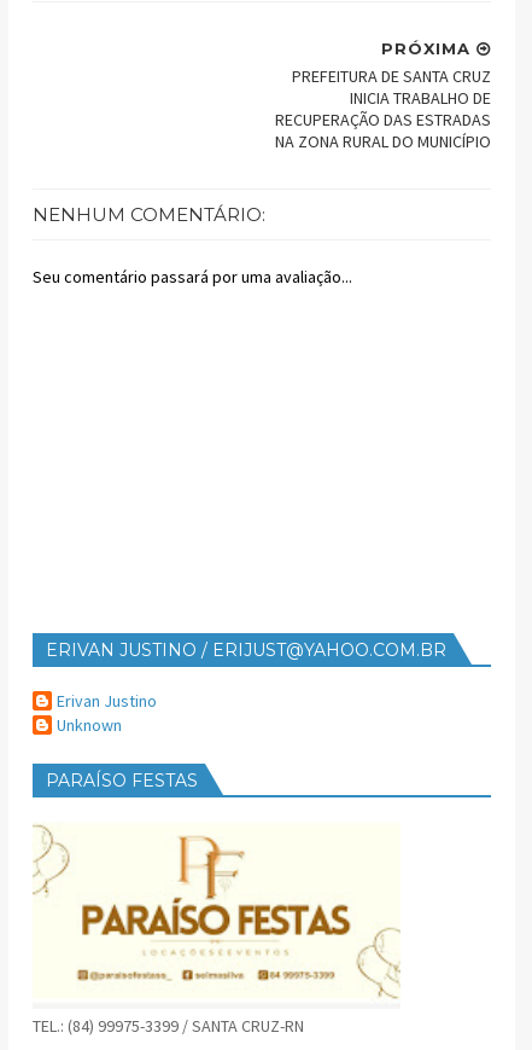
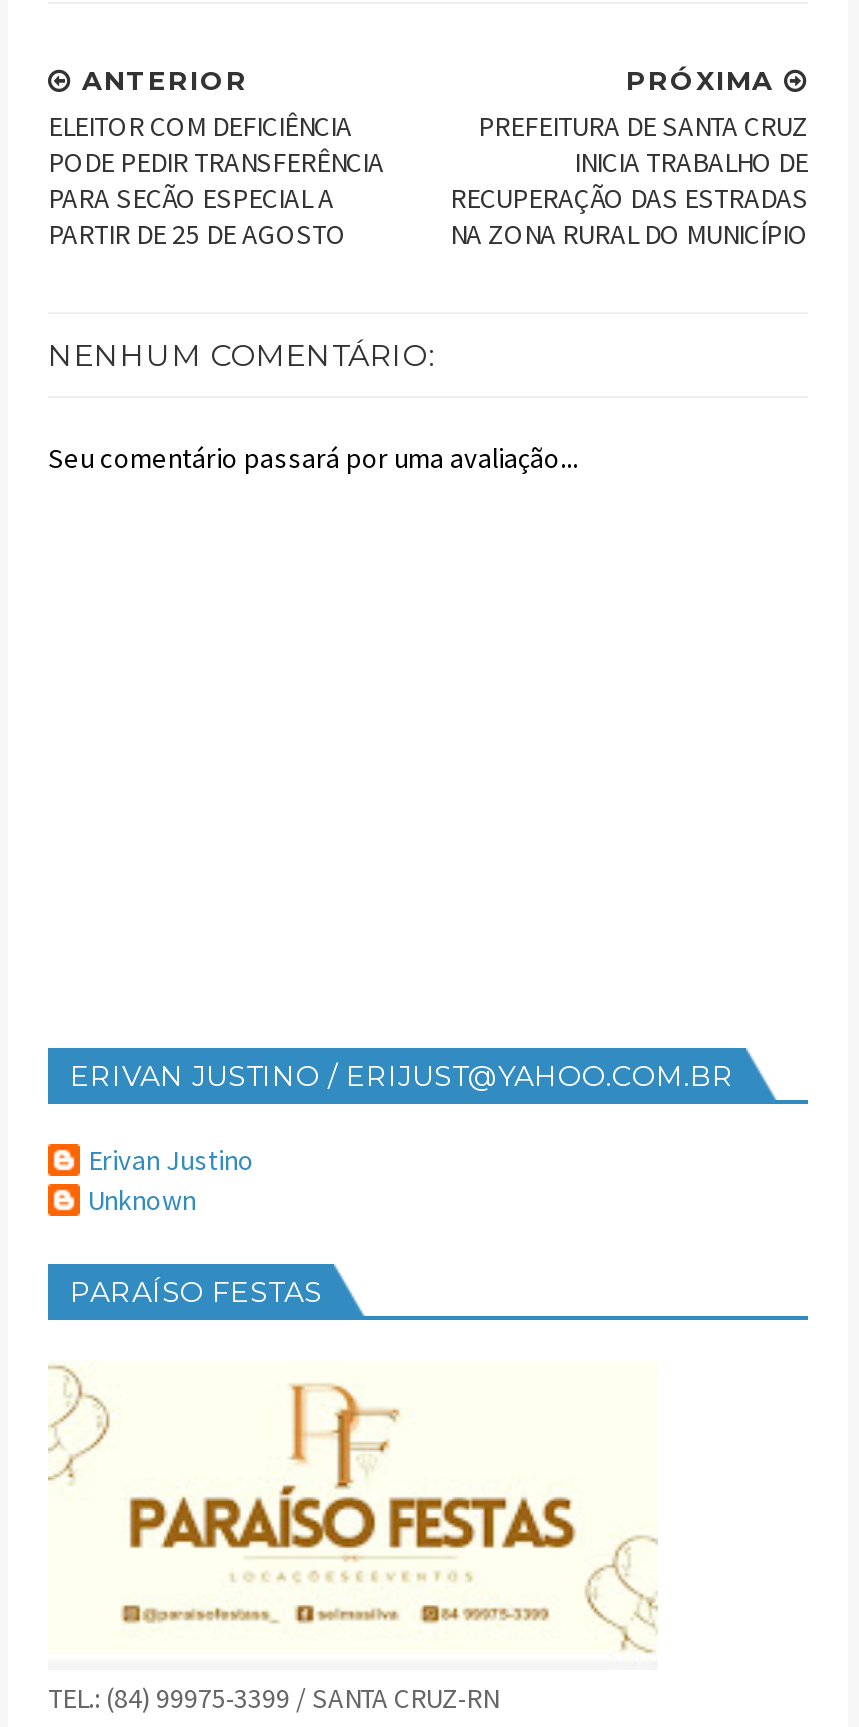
+ ANTERIOR
+ ELEITOR COM DEFICIÊNCIA
+ PODE PEDIR TRANSFERÊNCIA
+ PARA SECÃO ESPECIAL A
+ PARTIR DE 25 DE AGOSTO
